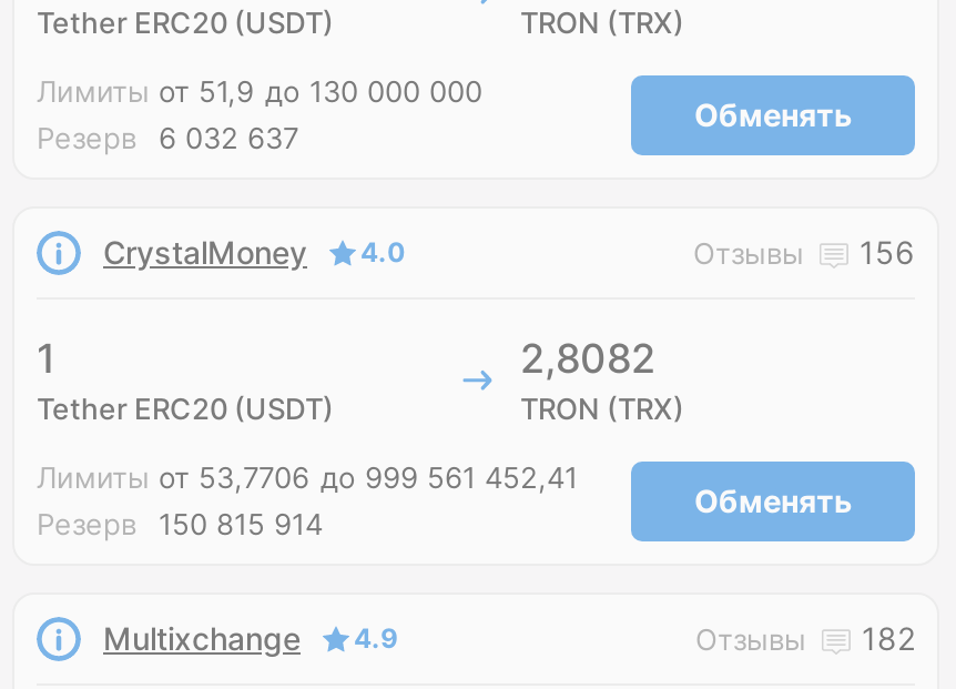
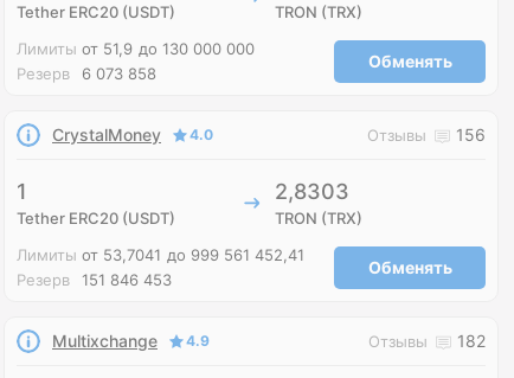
- Резерв 6 032 637
+ Резерв 6 073 858

- 2,8082
+ 2,8303

- Лимиты от 53,7706 до 999 561 452,41
+ Лимиты от 53,7041 до 999 561 452,41

- Резерв 150 815 914
+ Резерв 151 846 453
